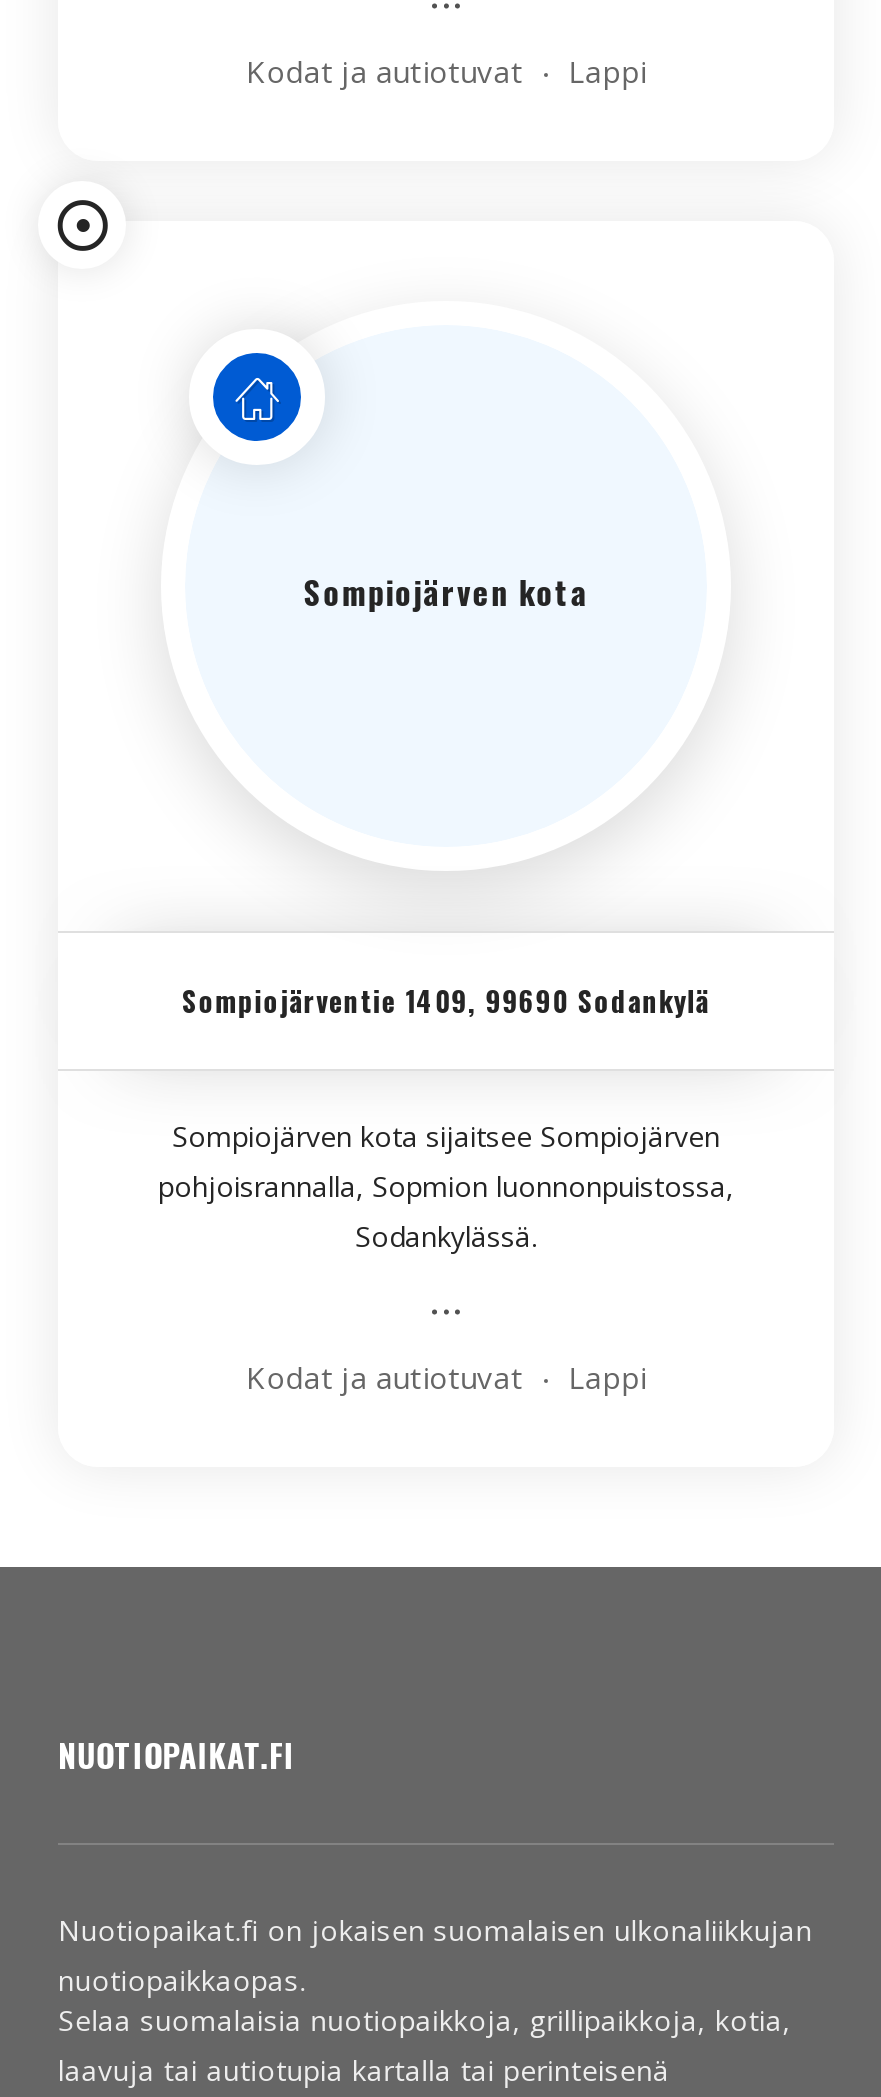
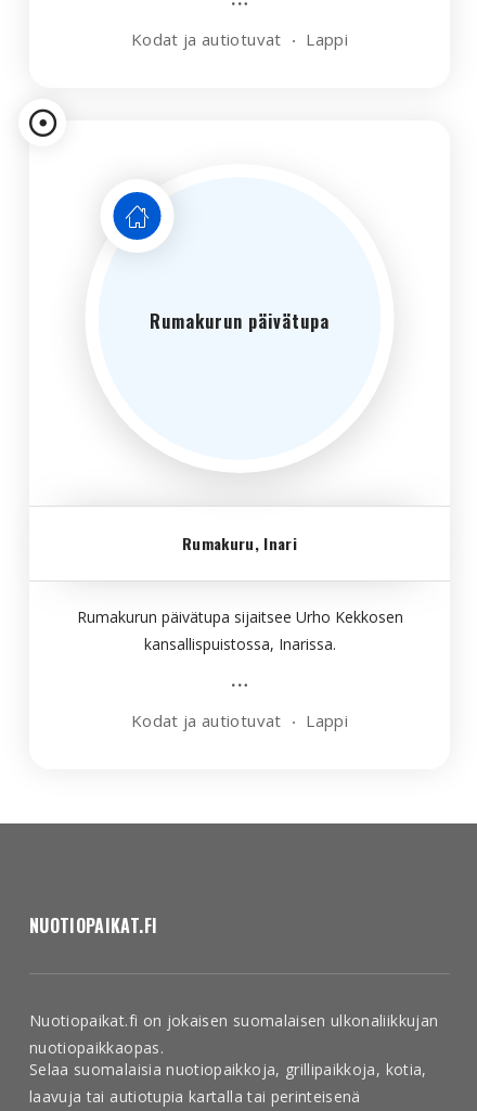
- Sompiojärven kota
+ Rumakurun päivätupa

- Sompiojärventie 1409, 99690 Sodankylä
+ Rumakuru, Inari

- Sompiojärven kota sijaitsee Sompiojärven
- pohjoisrannalla, Sopmion luonnonpuistossa,
- Sodankylässä.
+ Rumakurun päivätupa sijaitsee Urho Kekkosen
+ kansallispuistossa, Inarissa.
